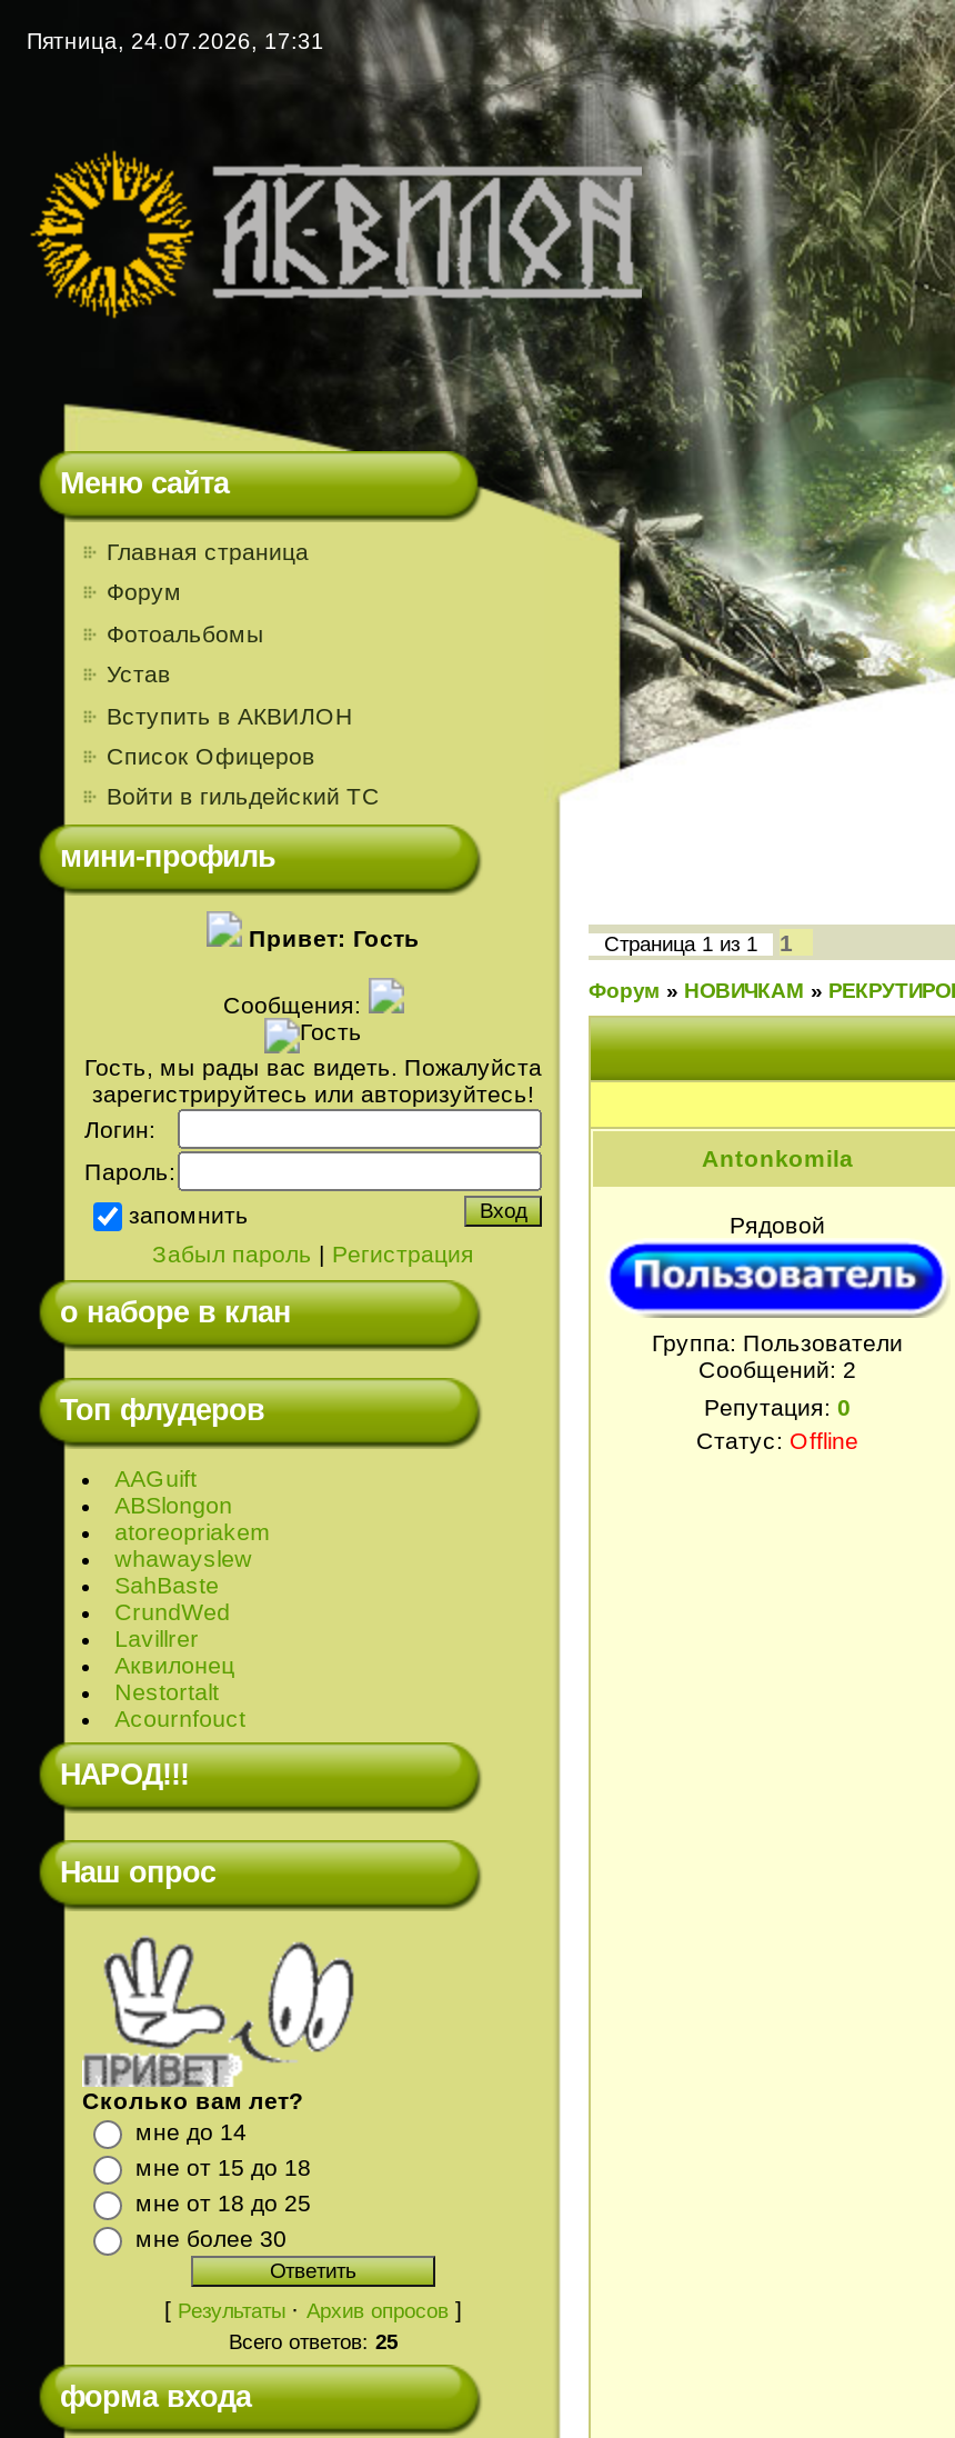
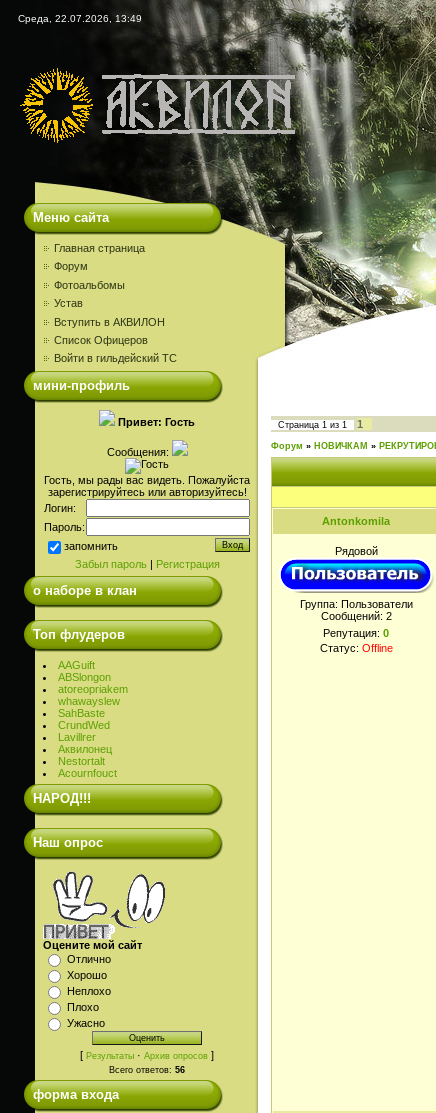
- Пятница, 24.07.2026, 17:31
+ Среда, 22.07.2026, 13:49

- Сколько вам лет?
- мне до 14
- мне от 15 до 18
- мне от 18 до 25
- мне более 30
+ Оцените мой сайт
+ Отлично
+ Хорошо
+ Неплохо
+ Плохо
+ Ужасно

- Всего ответов: 25
+ Всего ответов: 56
